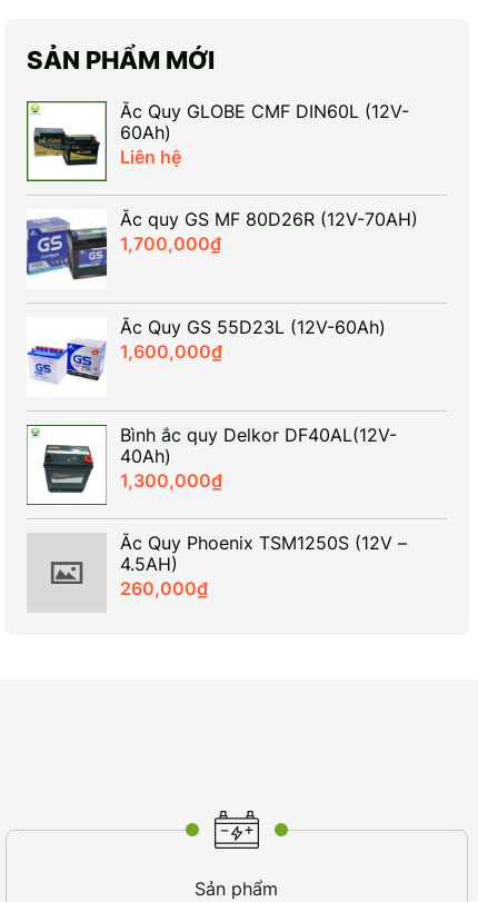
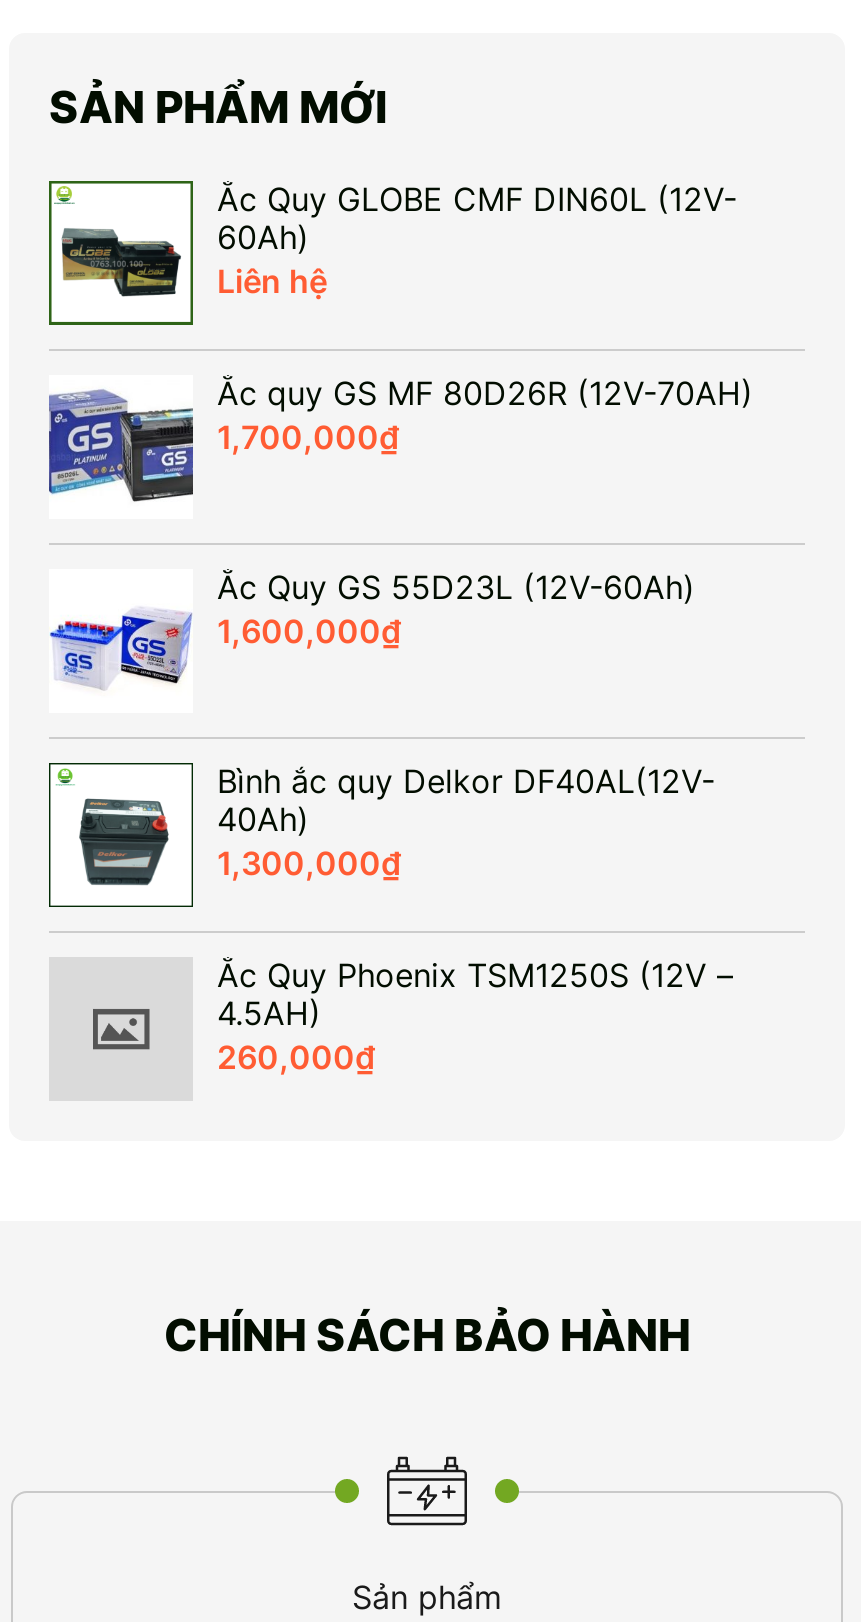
+ CHÍNH SÁCH BẢO HÀNH
